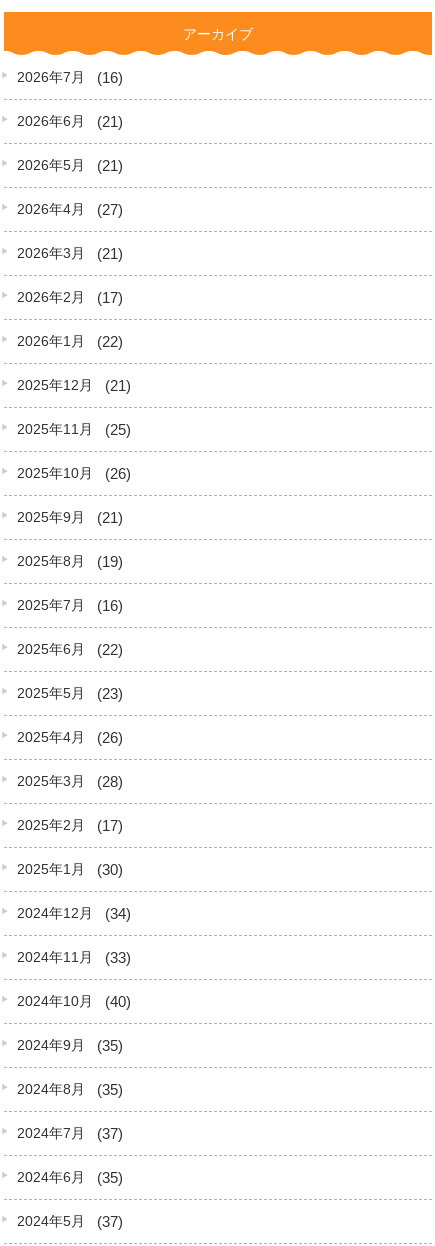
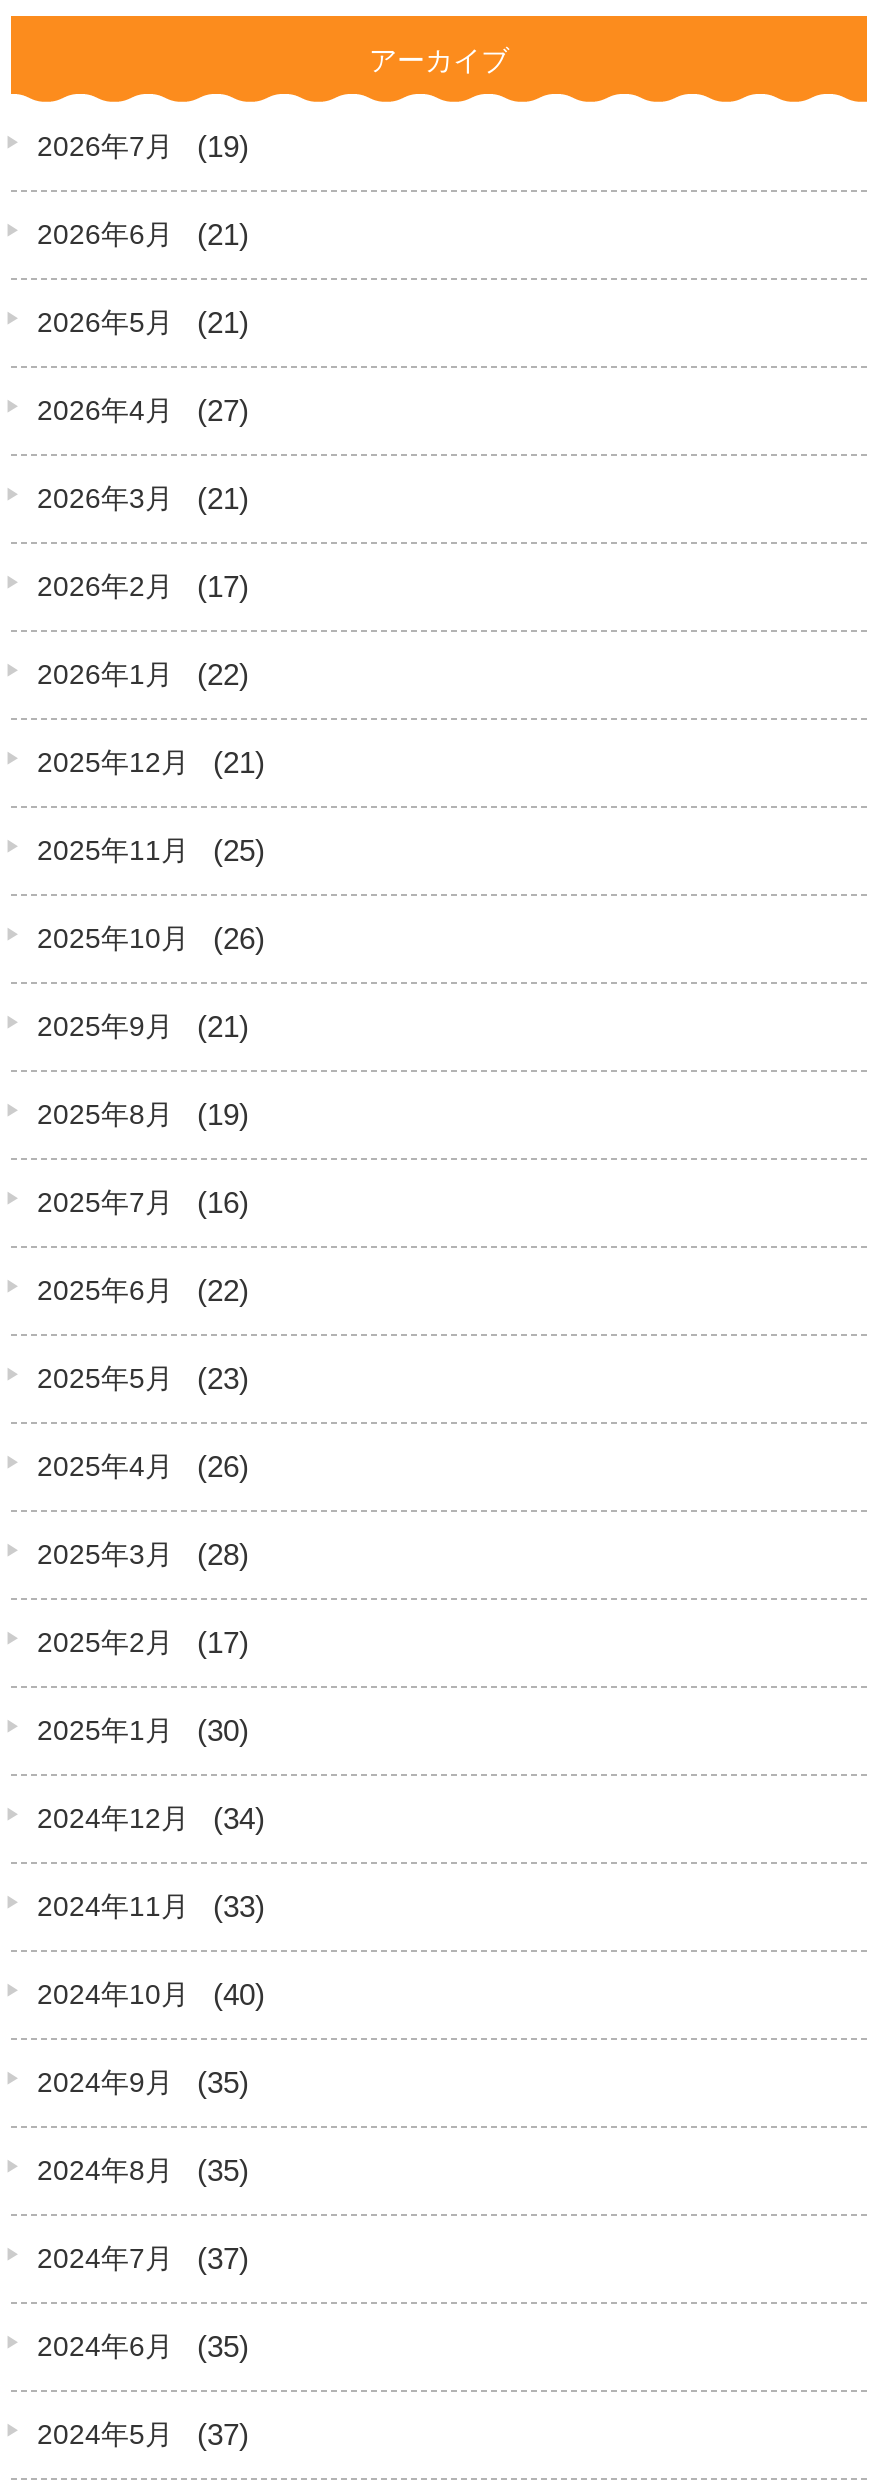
- 2026年7月 (16)
+ 2026年7月 (19)
